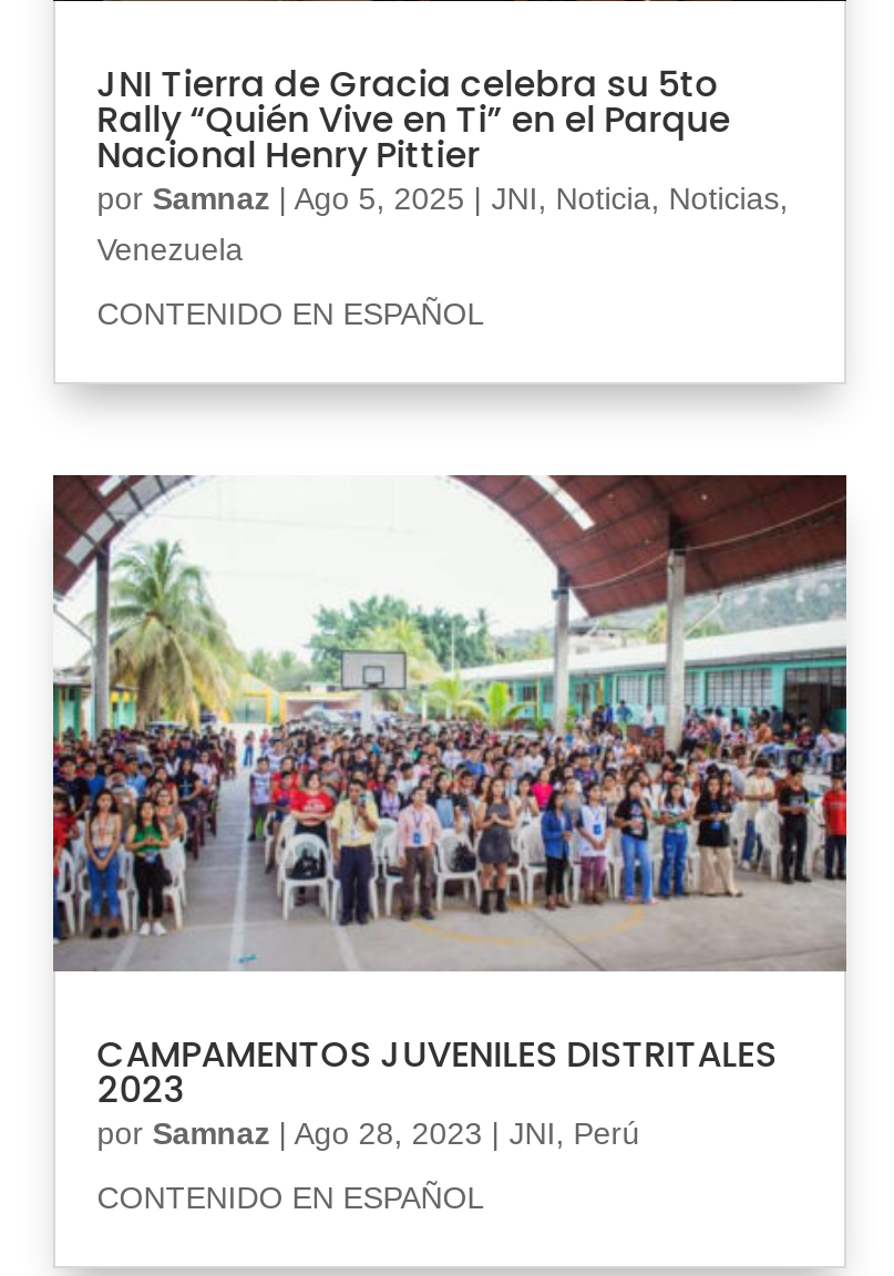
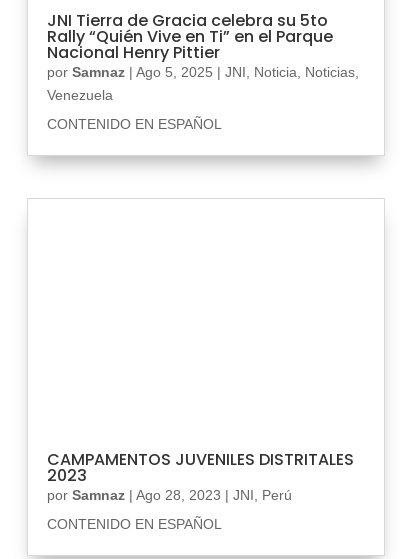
- [image]
